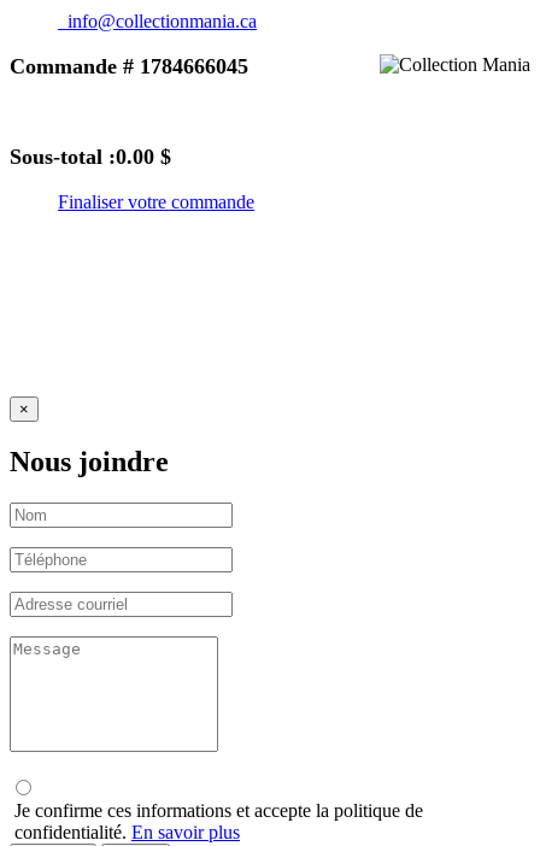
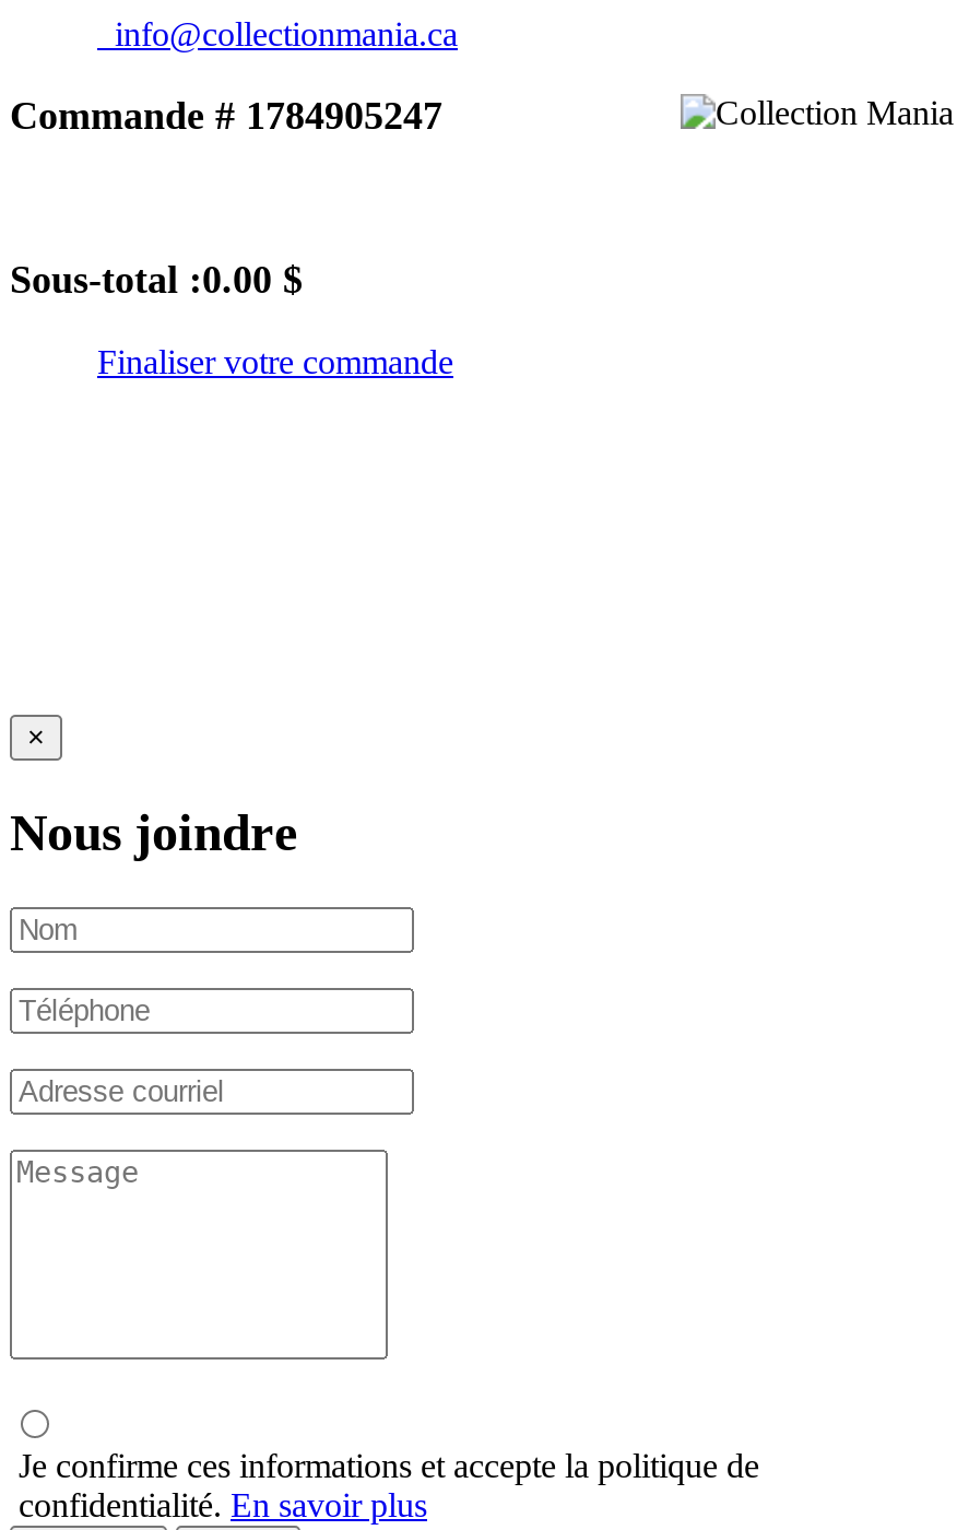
- Commande # 1784666045
+ Commande # 1784905247
